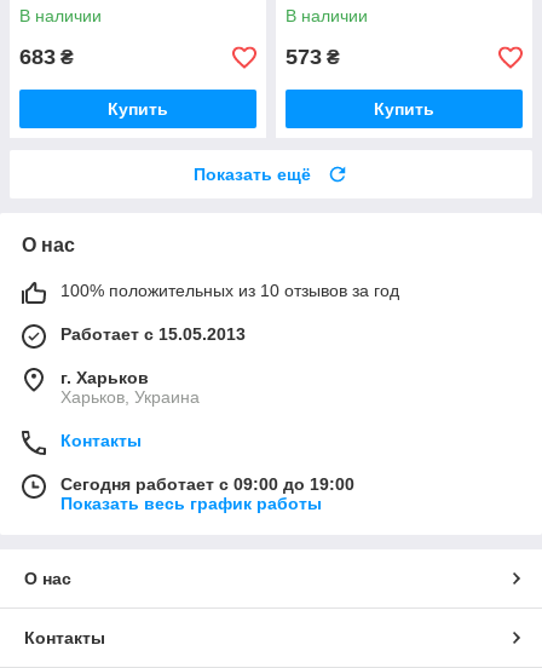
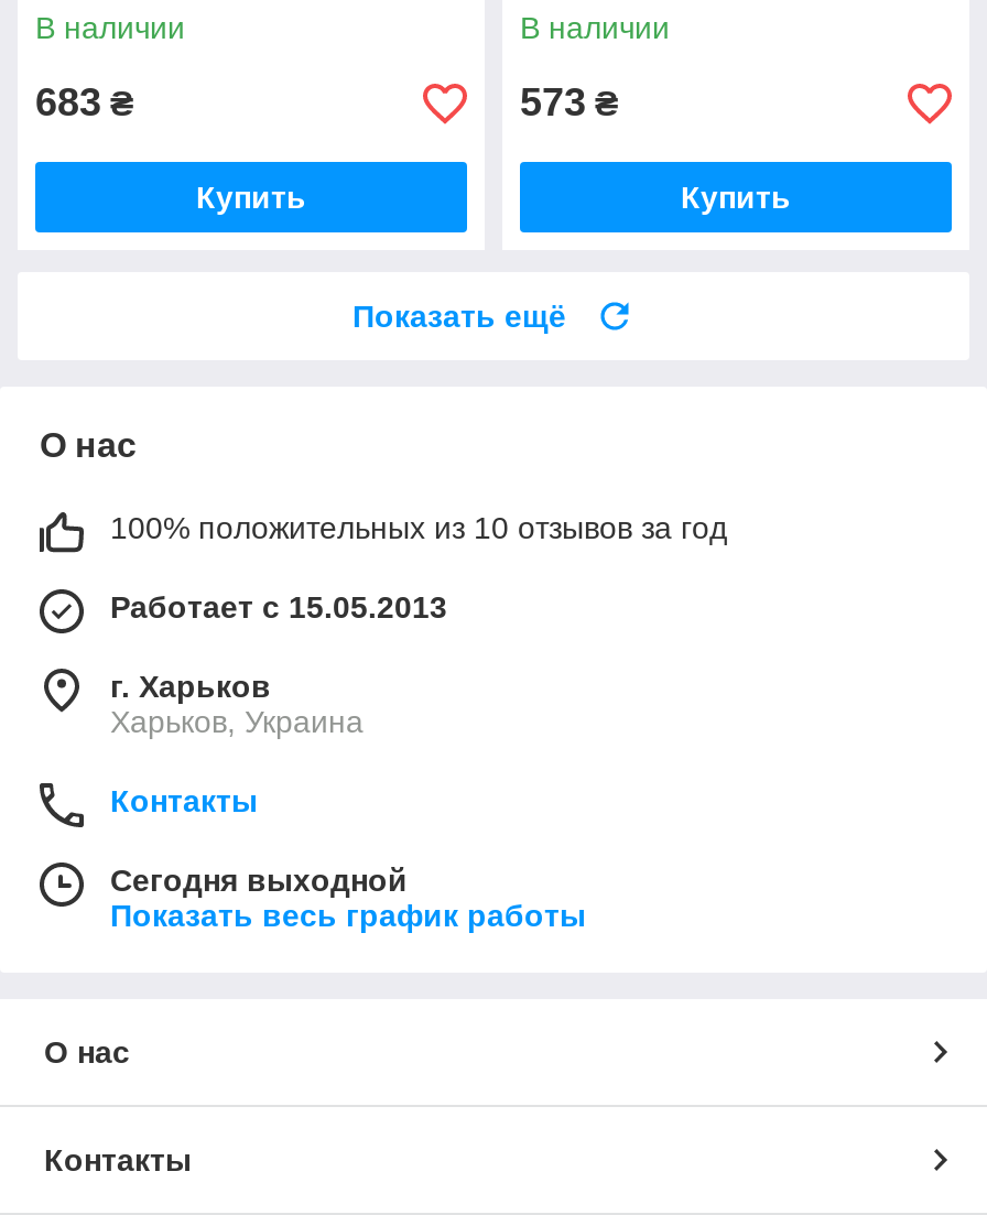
- Сегодня работает с 09:00 до 19:00
+ Сегодня выходной
